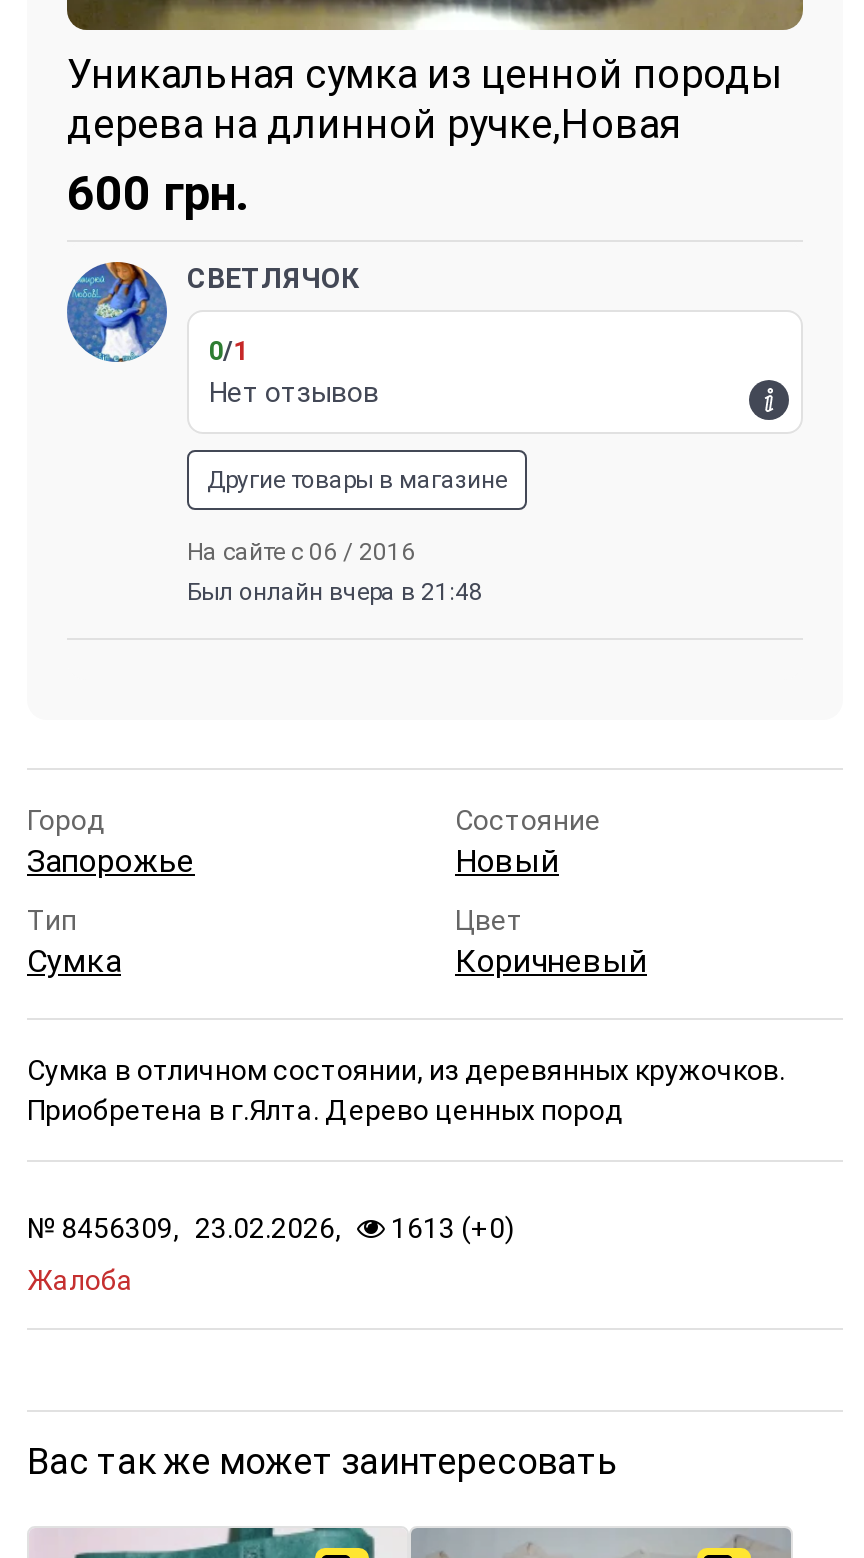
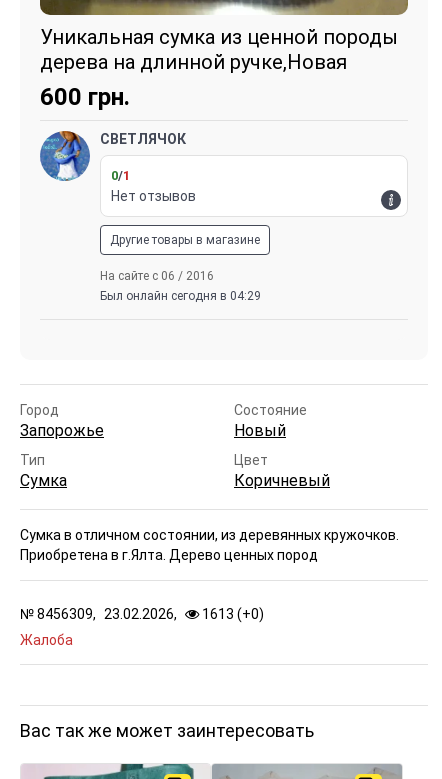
- Был онлайн вчера в 21:48
+ Был онлайн сегодня в 04:29
